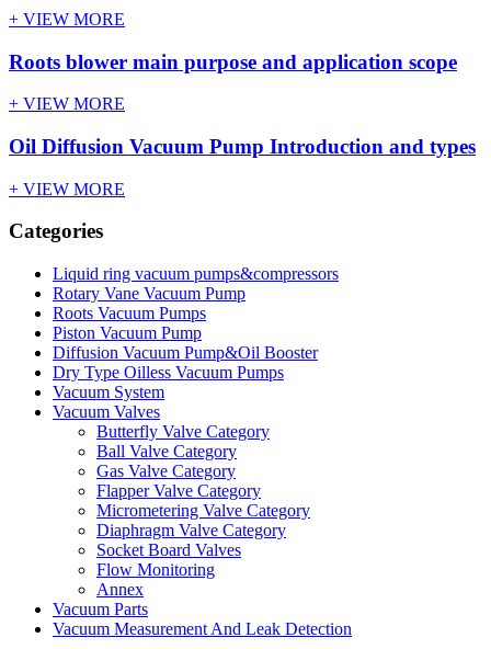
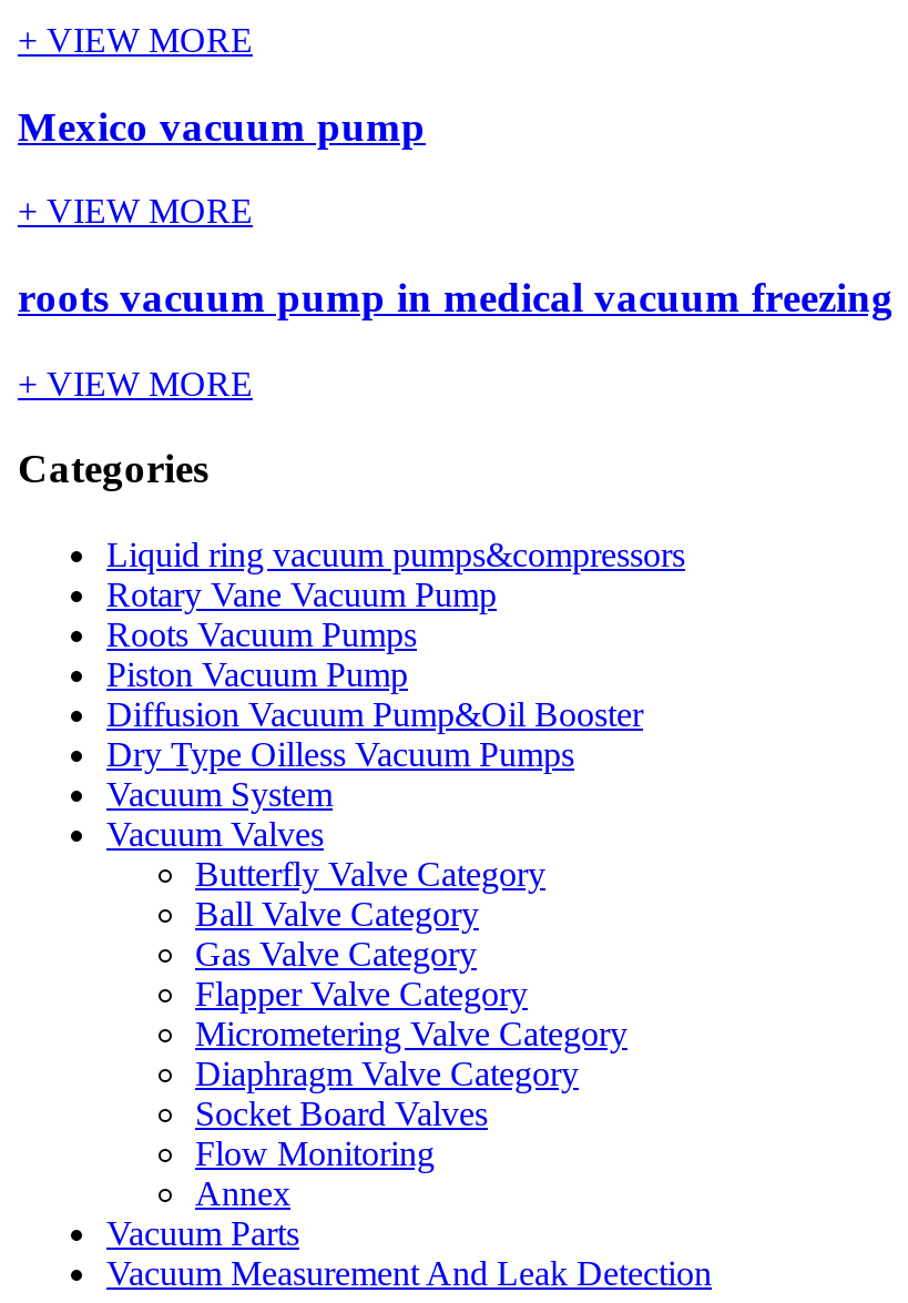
- Roots blower main purpose and application scope
+ Mexico vacuum pump

- Oil Diffusion Vacuum Pump Introduction and types
+ roots vacuum pump in medical vacuum freezing
